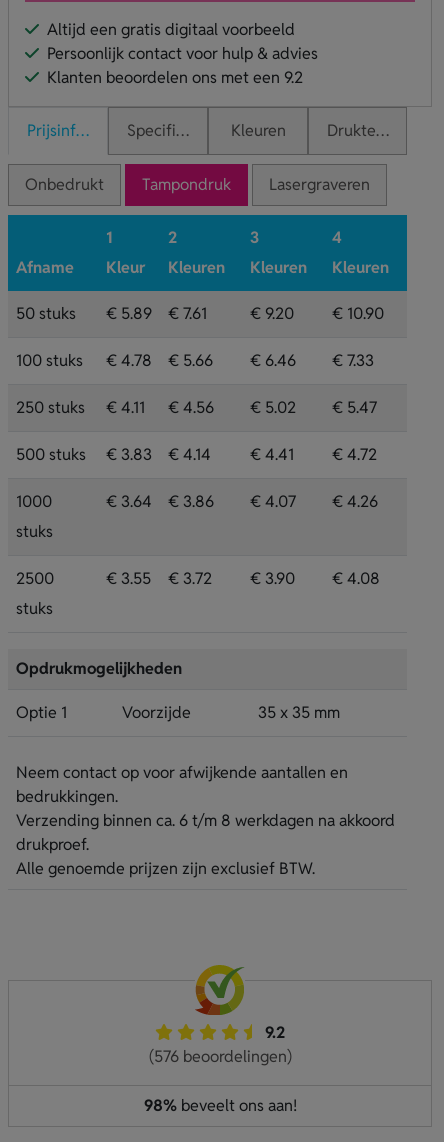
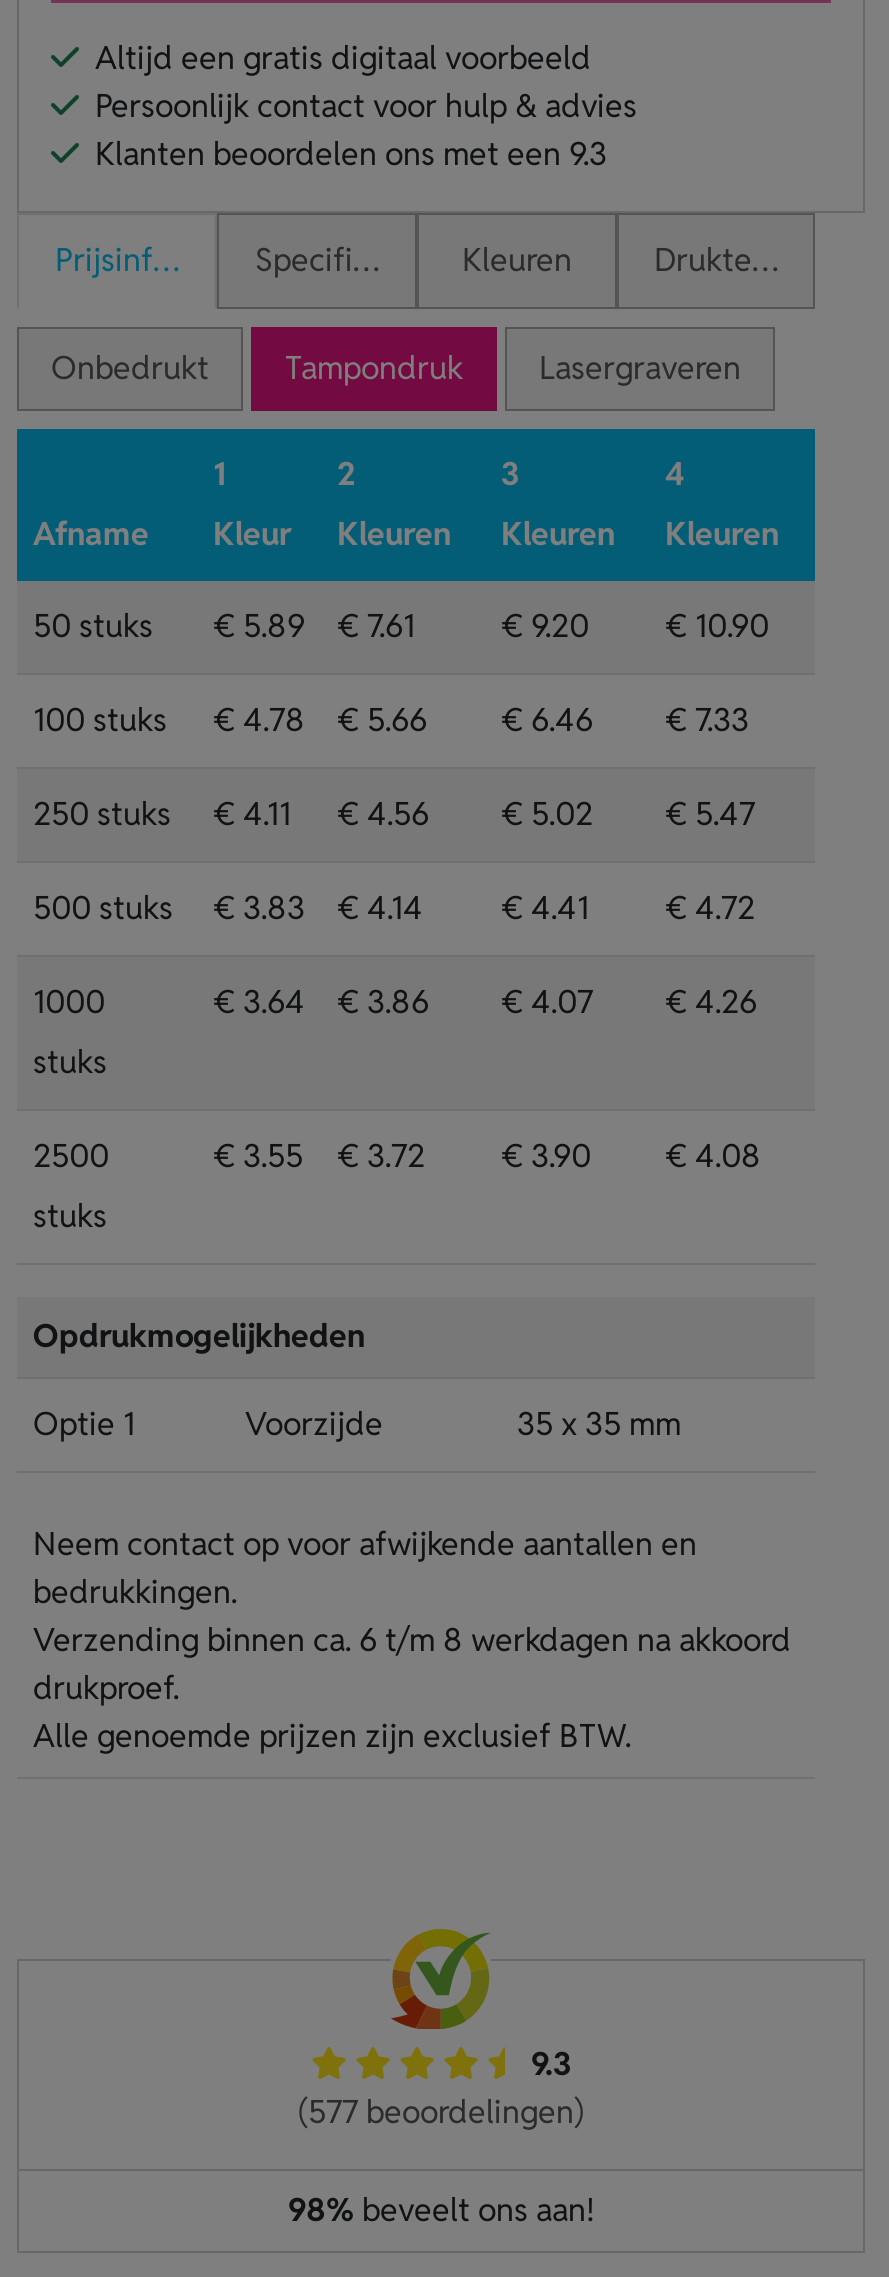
- Klanten beoordelen ons met een 9.2
+ Klanten beoordelen ons met een 9.3

- 9.2
+ 9.3

- (576 beoordelingen)
+ (577 beoordelingen)
